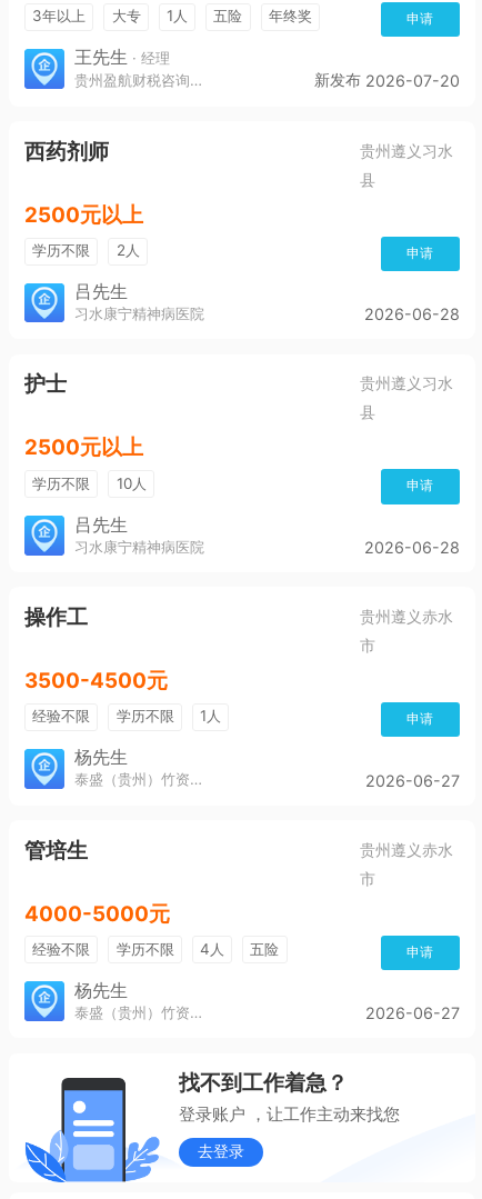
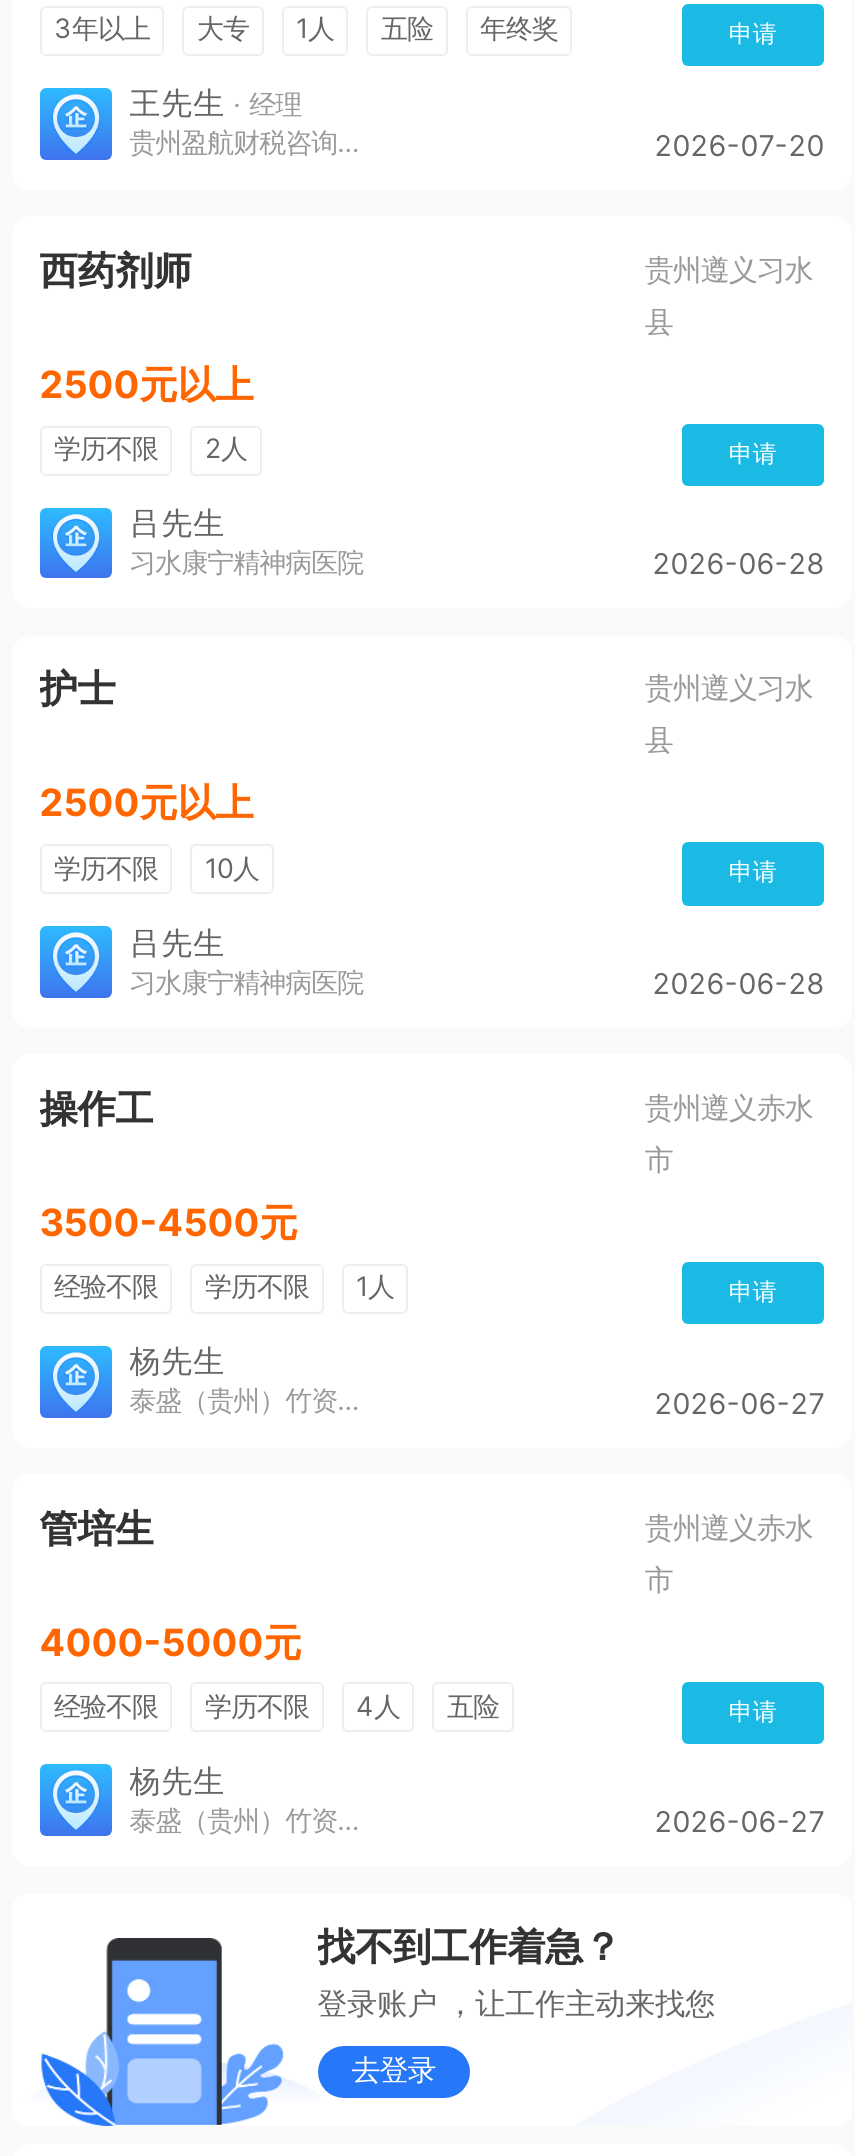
- 新发布 2026-07-20
+ 2026-07-20
